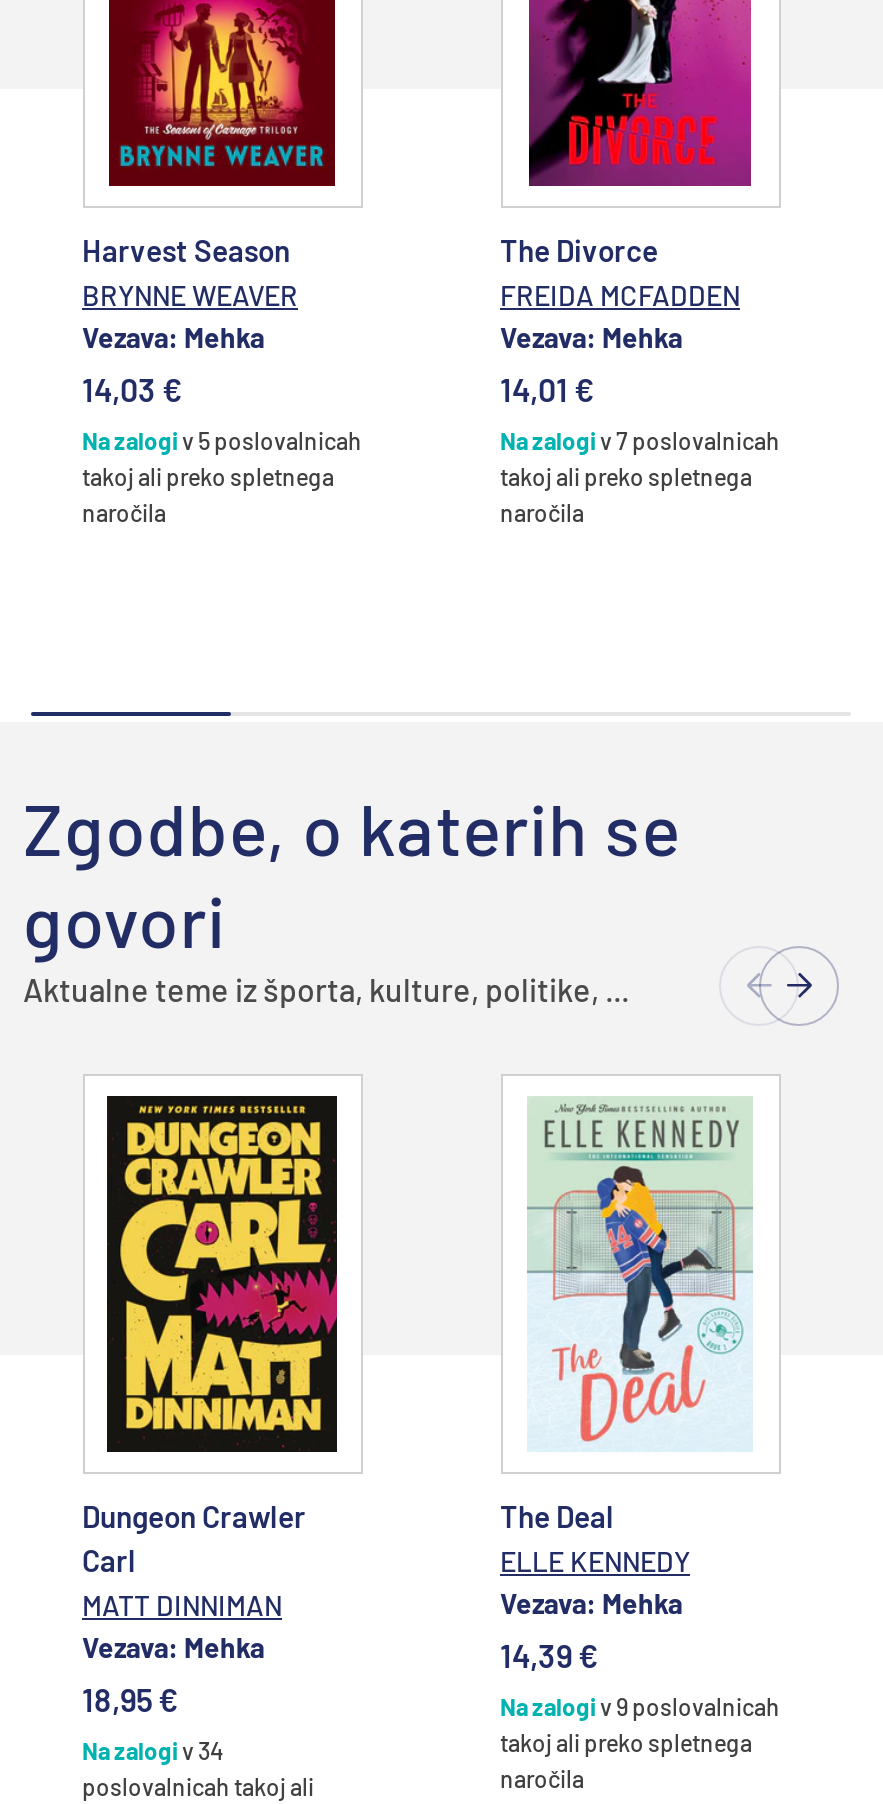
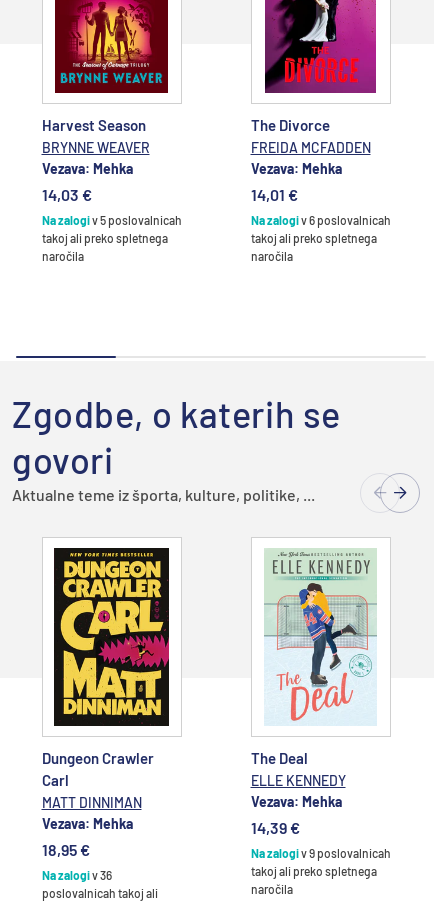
- Na zalogi v 7 poslovalnicah
+ Na zalogi v 6 poslovalnicah

- Na zalogi v 34
+ Na zalogi v 36
